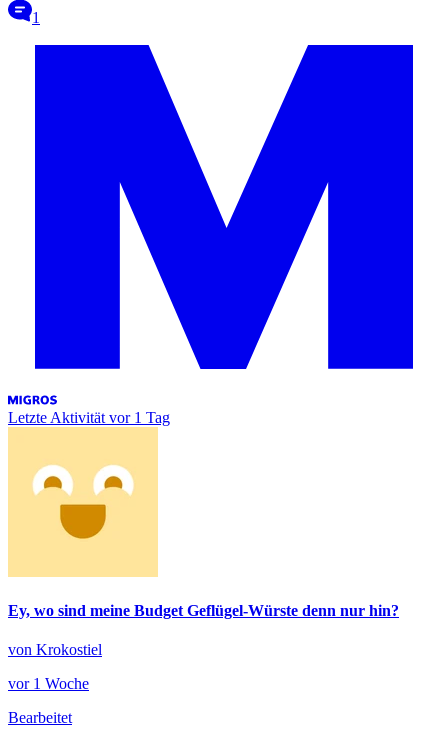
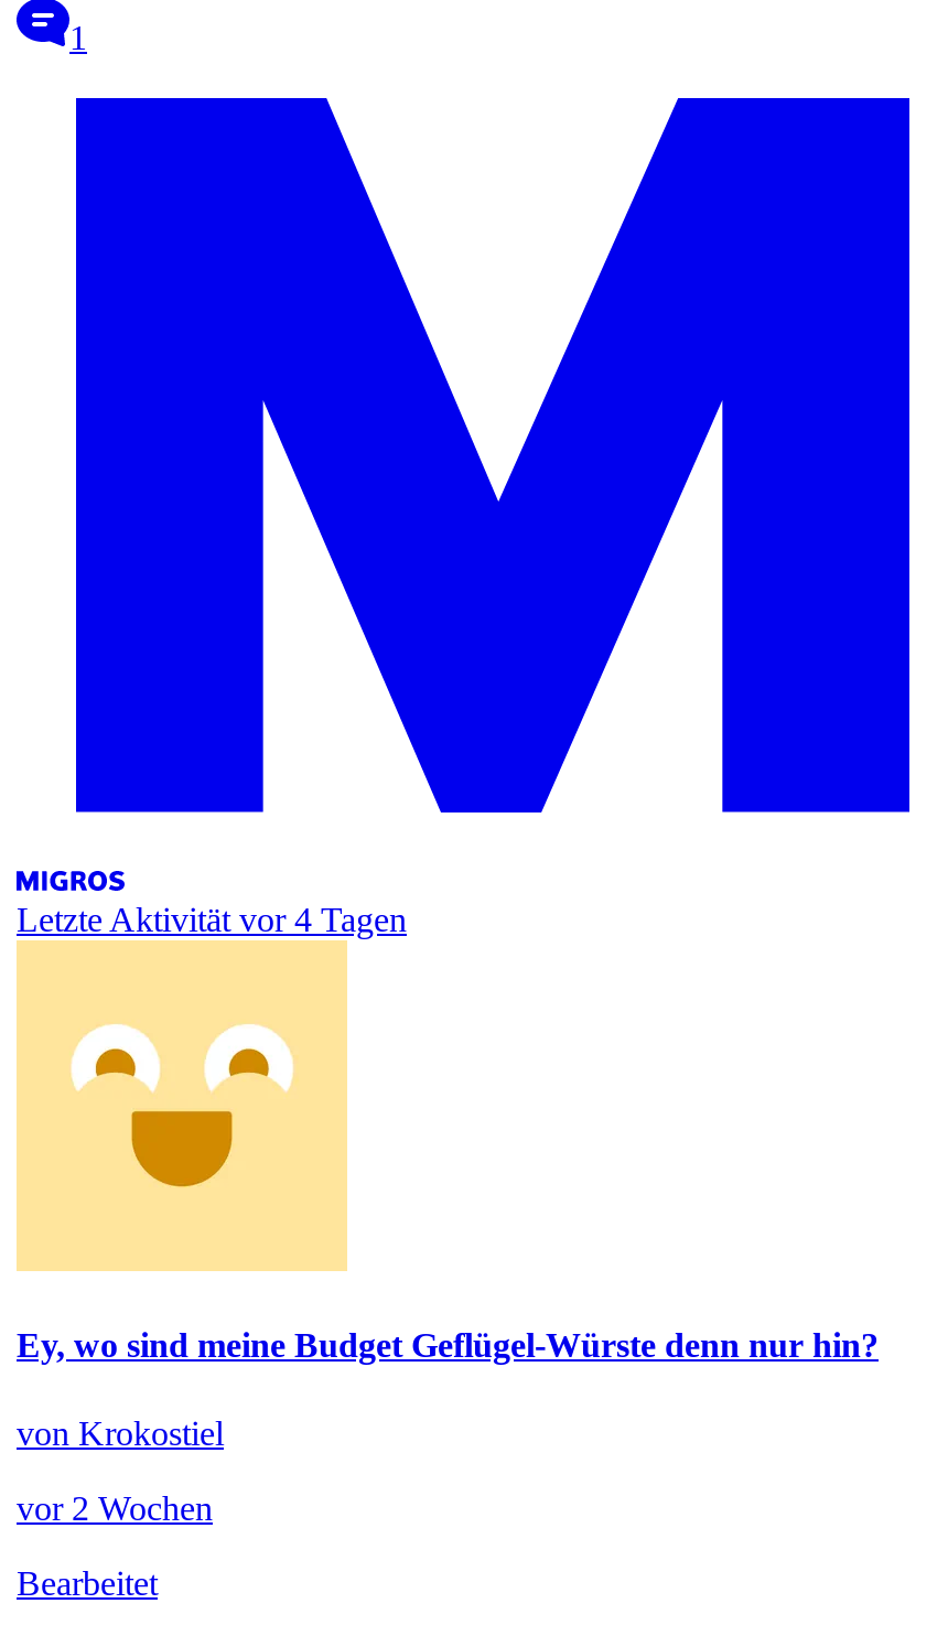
- Letzte Aktivität vor 1 Tag
+ Letzte Aktivität vor 4 Tagen

- vor 1 Woche
+ vor 2 Wochen
